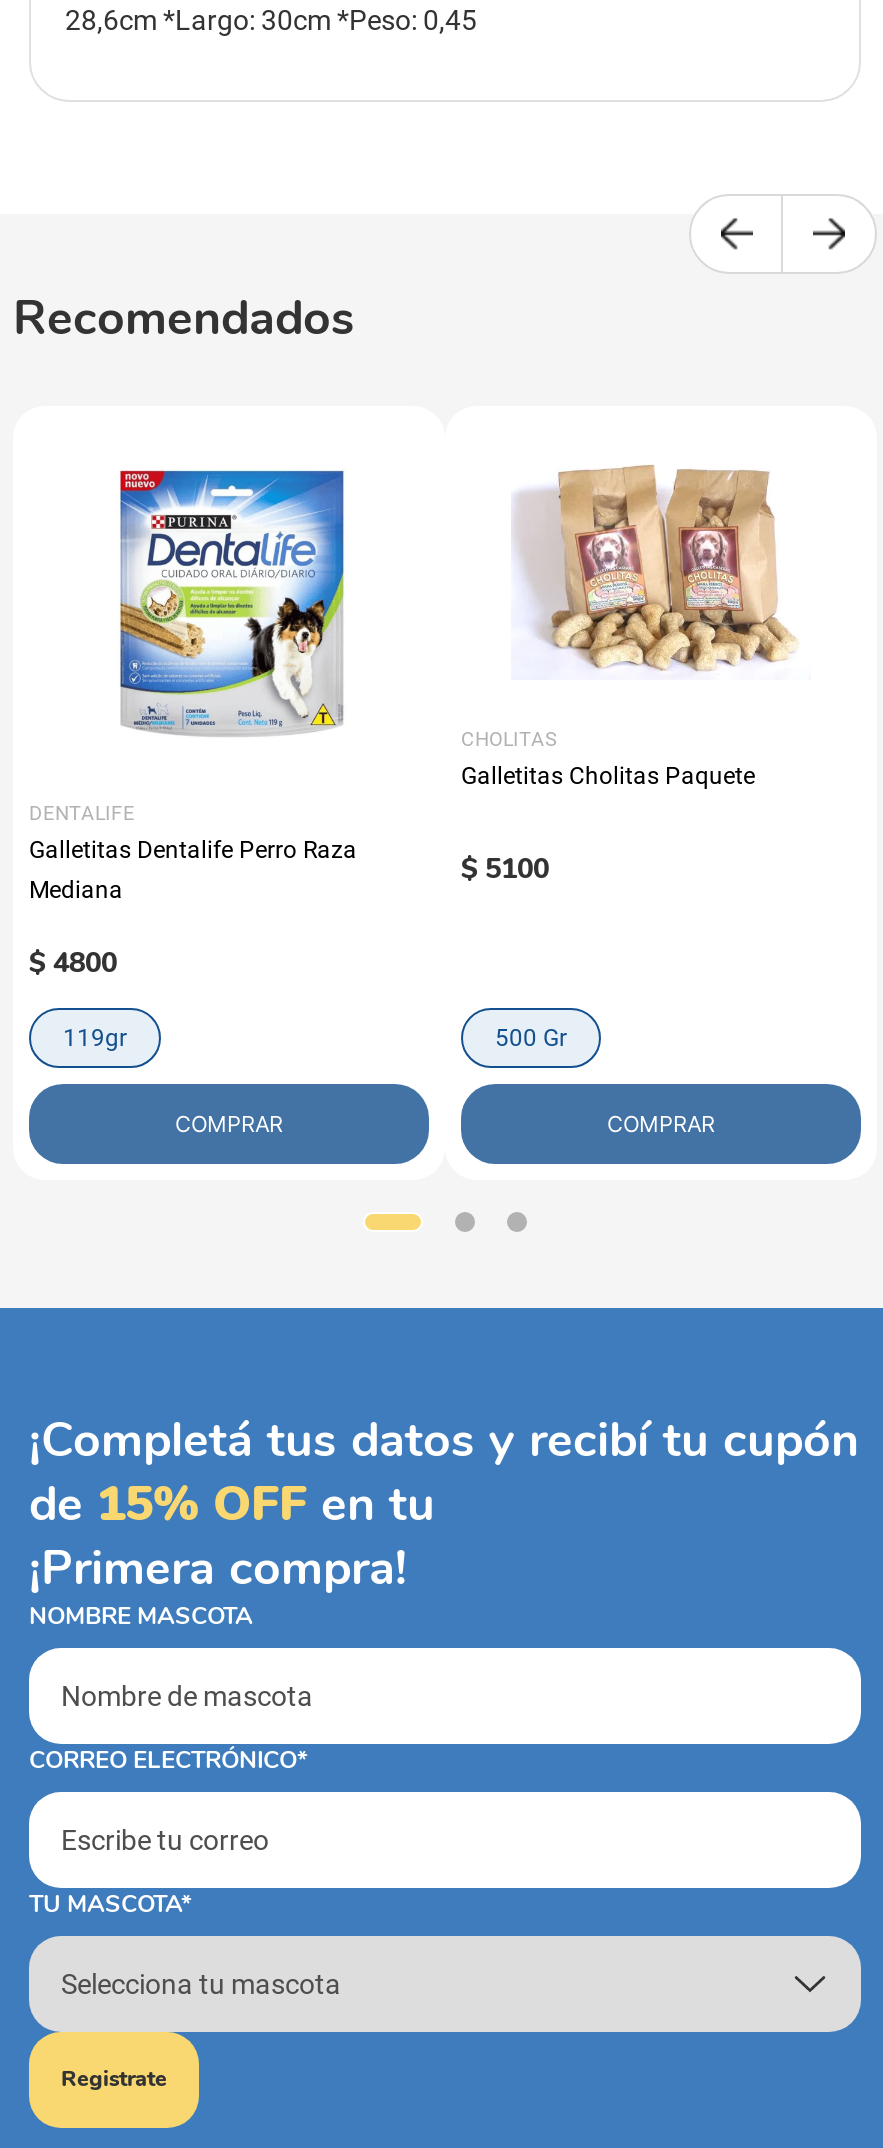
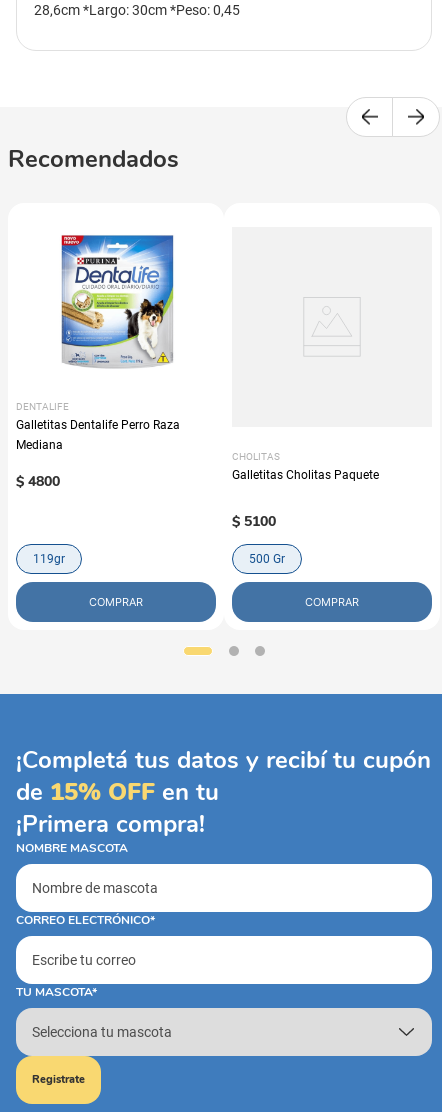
- [image]

moved down: CHOLITAS | Galletitas Cholitas Paquete | $ 5100
